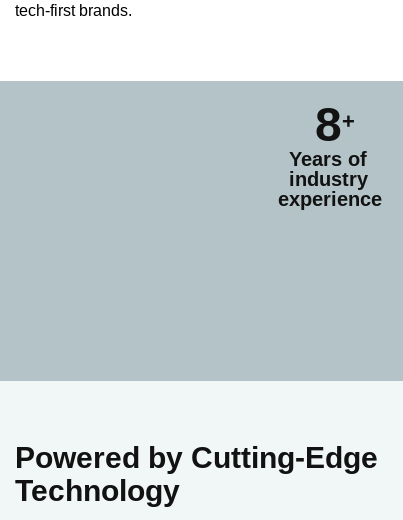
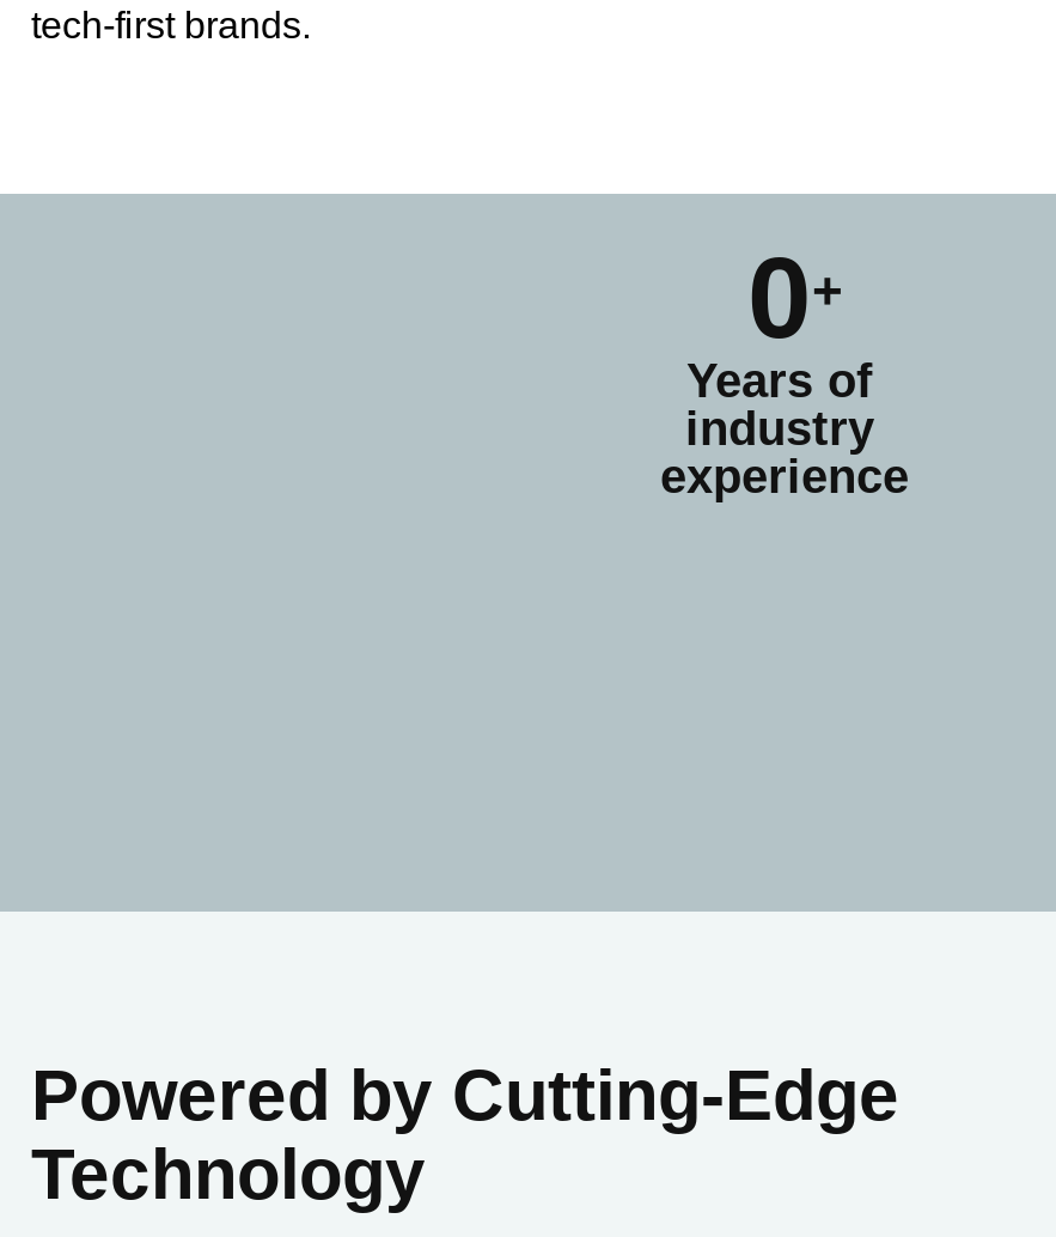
- 8+
+ 0+
